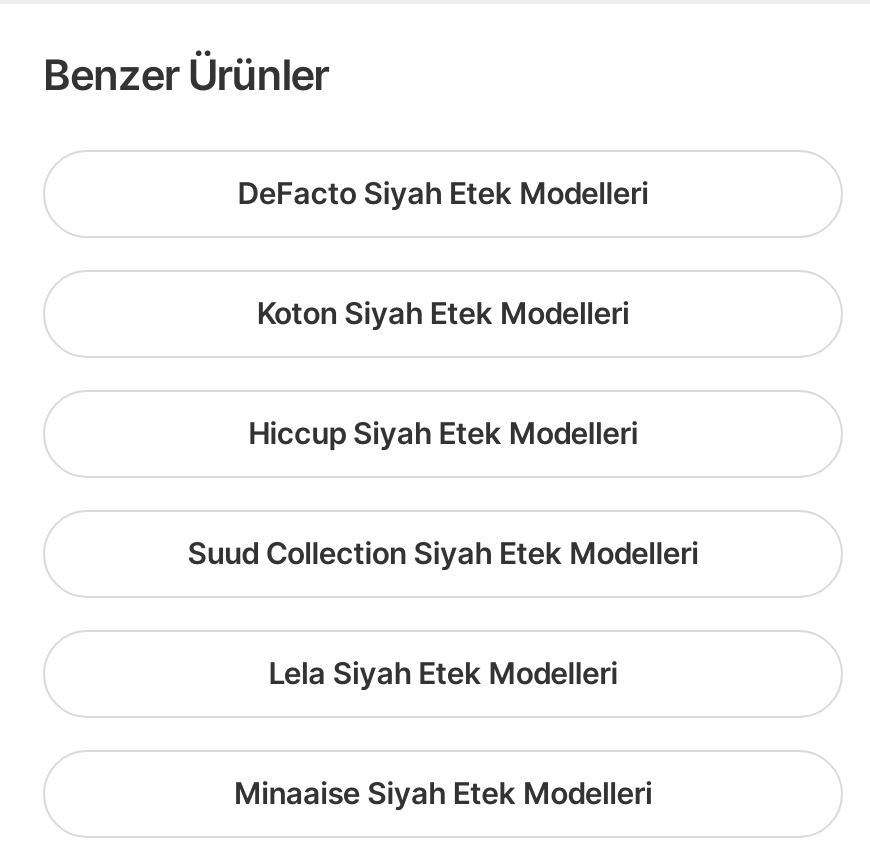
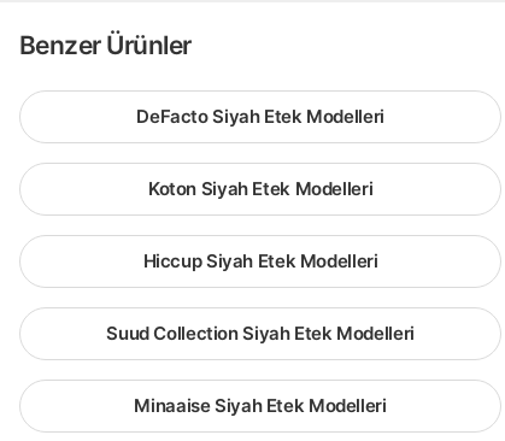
- Lela Siyah Etek Modelleri
